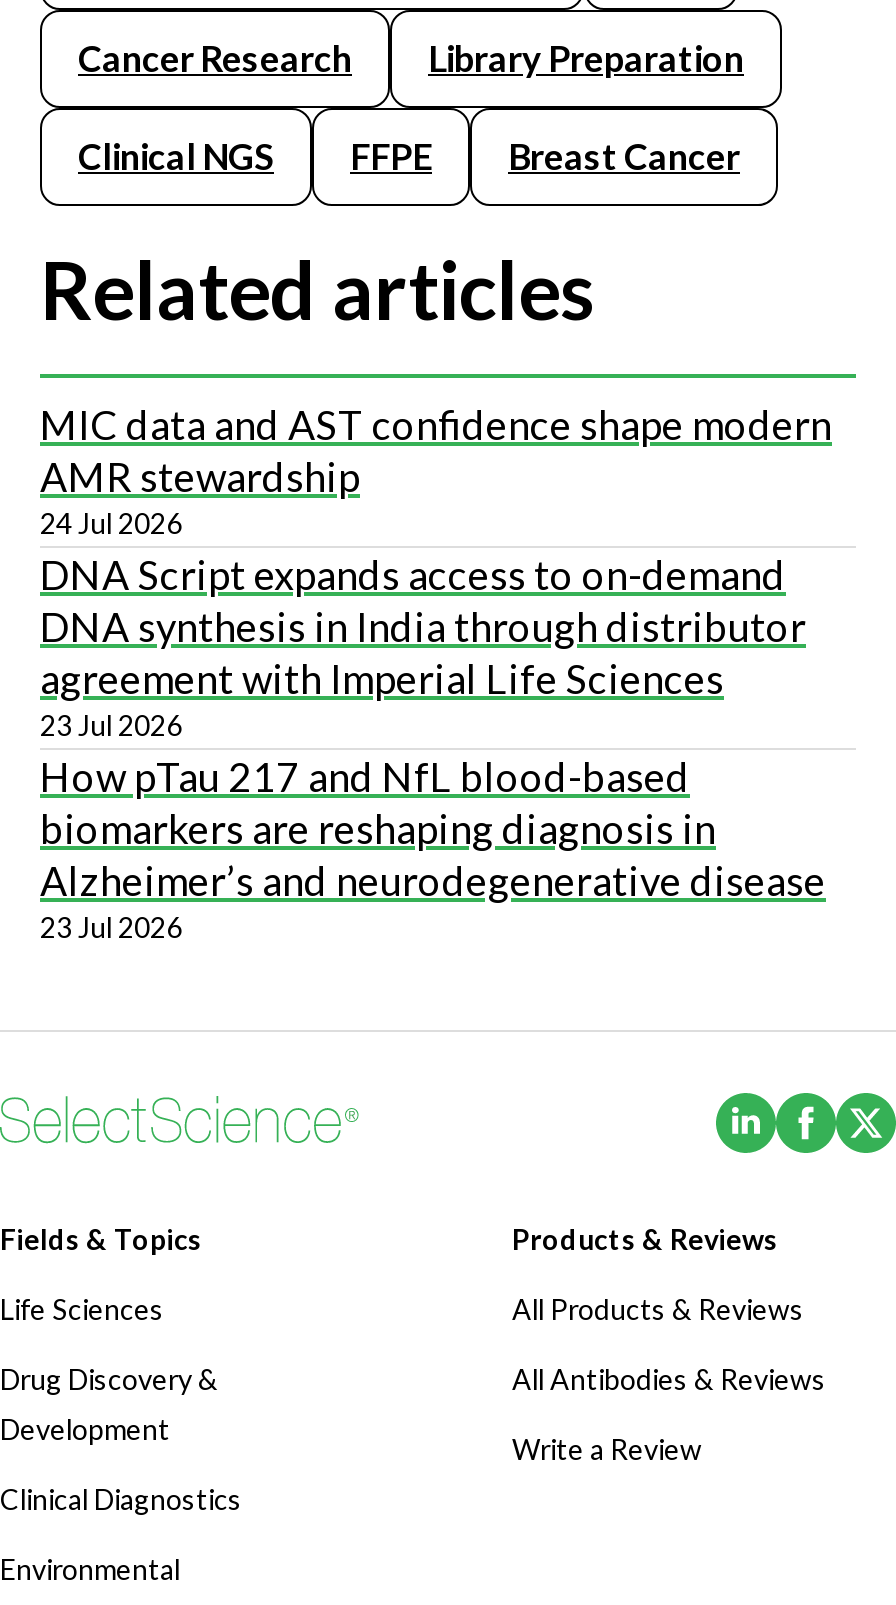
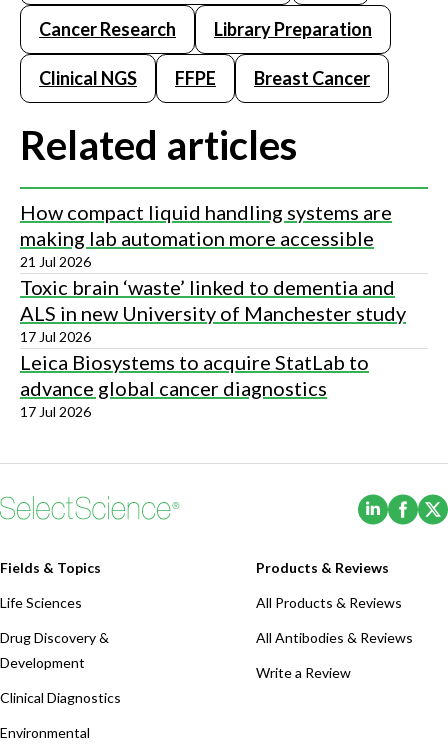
- MIC data and AST confidence shape modern
- AMR stewardship
- 24 Jul 2026
- DNA Script expands access to on-demand
- DNA synthesis in India through distributor
- agreement with Imperial Life Sciences
- 23 Jul 2026
- How pTau 217 and NfL blood-based
- biomarkers are reshaping diagnosis in
- Alzheimer’s and neurodegenerative disease
- 23 Jul 2026
+ How compact liquid handling systems are
+ making lab automation more accessible
+ 21 Jul 2026
+ Toxic brain ‘waste’ linked to dementia and
+ ALS in new University of Manchester study
+ 17 Jul 2026
+ Leica Biosystems to acquire StatLab to
+ advance global cancer diagnostics
+ 17 Jul 2026
